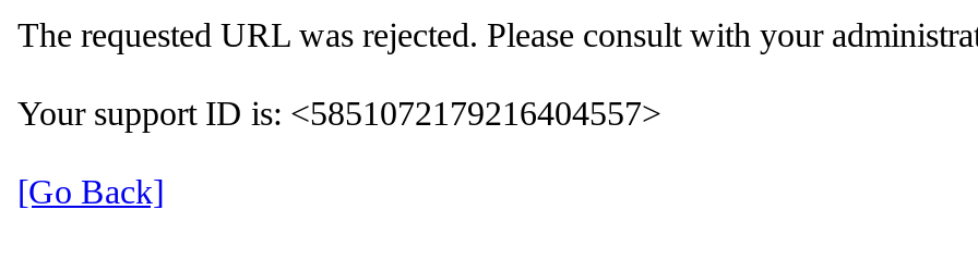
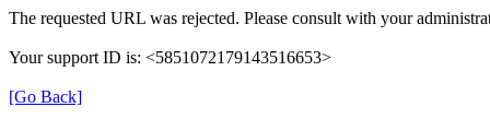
- Your support ID is: <5851072179216404557>
+ Your support ID is: <5851072179143516653>
